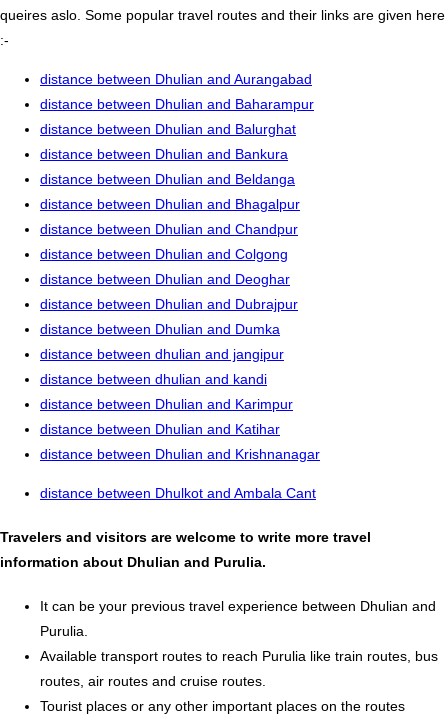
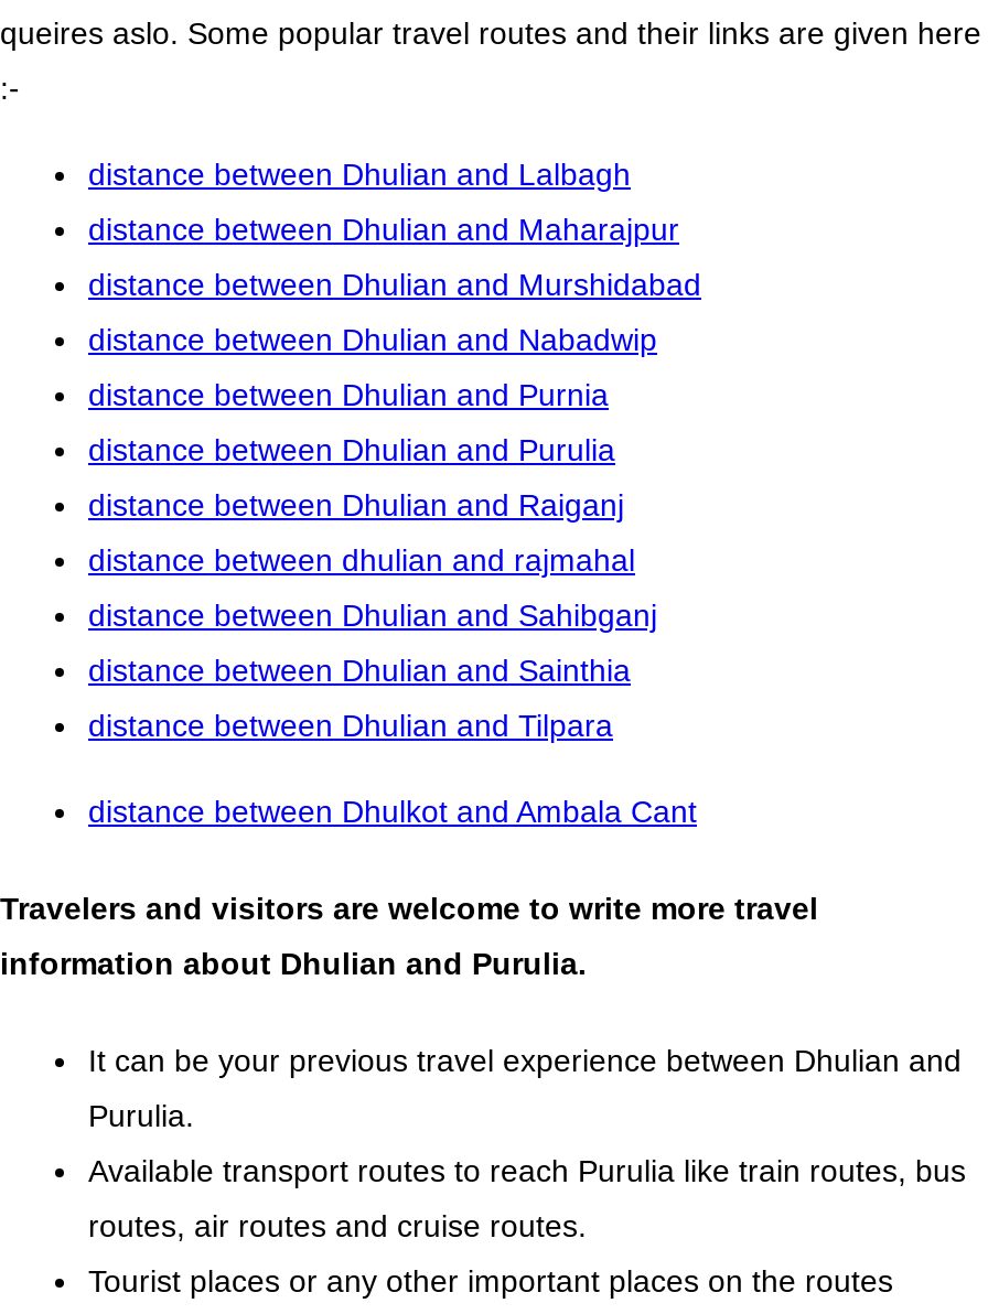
- distance between Dhulian and Aurangabad
- distance between Dhulian and Baharampur
- distance between Dhulian and Balurghat
- distance between Dhulian and Bankura
- distance between Dhulian and Beldanga
- distance between Dhulian and Bhagalpur
- distance between Dhulian and Chandpur
- distance between Dhulian and Colgong
- distance between Dhulian and Deoghar
- distance between Dhulian and Dubrajpur
- distance between Dhulian and Dumka
- distance between dhulian and jangipur
- distance between dhulian and kandi
- distance between Dhulian and Karimpur
- distance between Dhulian and Katihar
- distance between Dhulian and Krishnanagar
+ distance between Dhulian and Lalbagh
+ distance between Dhulian and Maharajpur
+ distance between Dhulian and Murshidabad
+ distance between Dhulian and Nabadwip
+ distance between Dhulian and Purnia
+ distance between Dhulian and Purulia
+ distance between Dhulian and Raiganj
+ distance between dhulian and rajmahal
+ distance between Dhulian and Sahibganj
+ distance between Dhulian and Sainthia
+ distance between Dhulian and Tilpara
